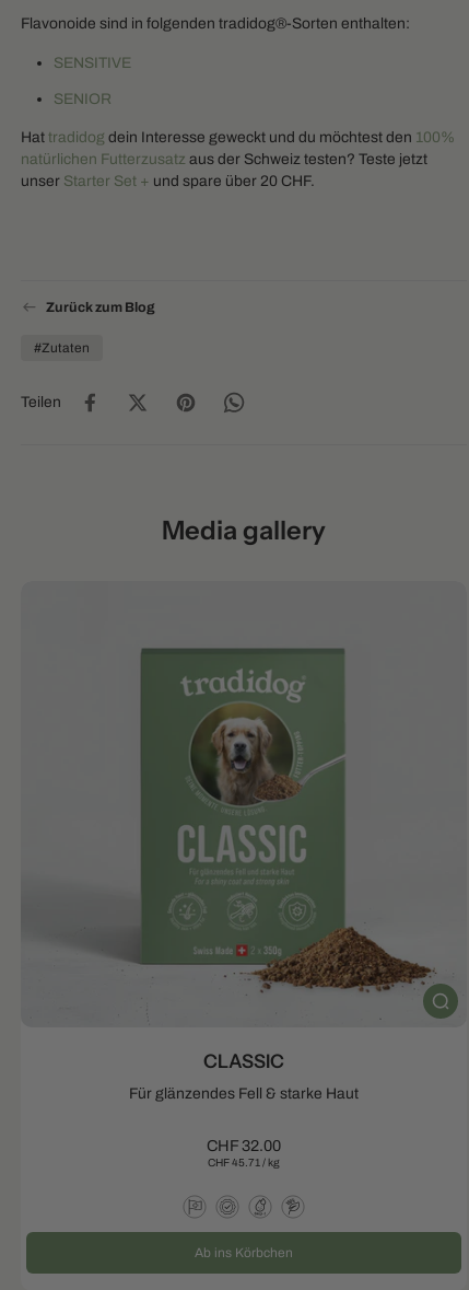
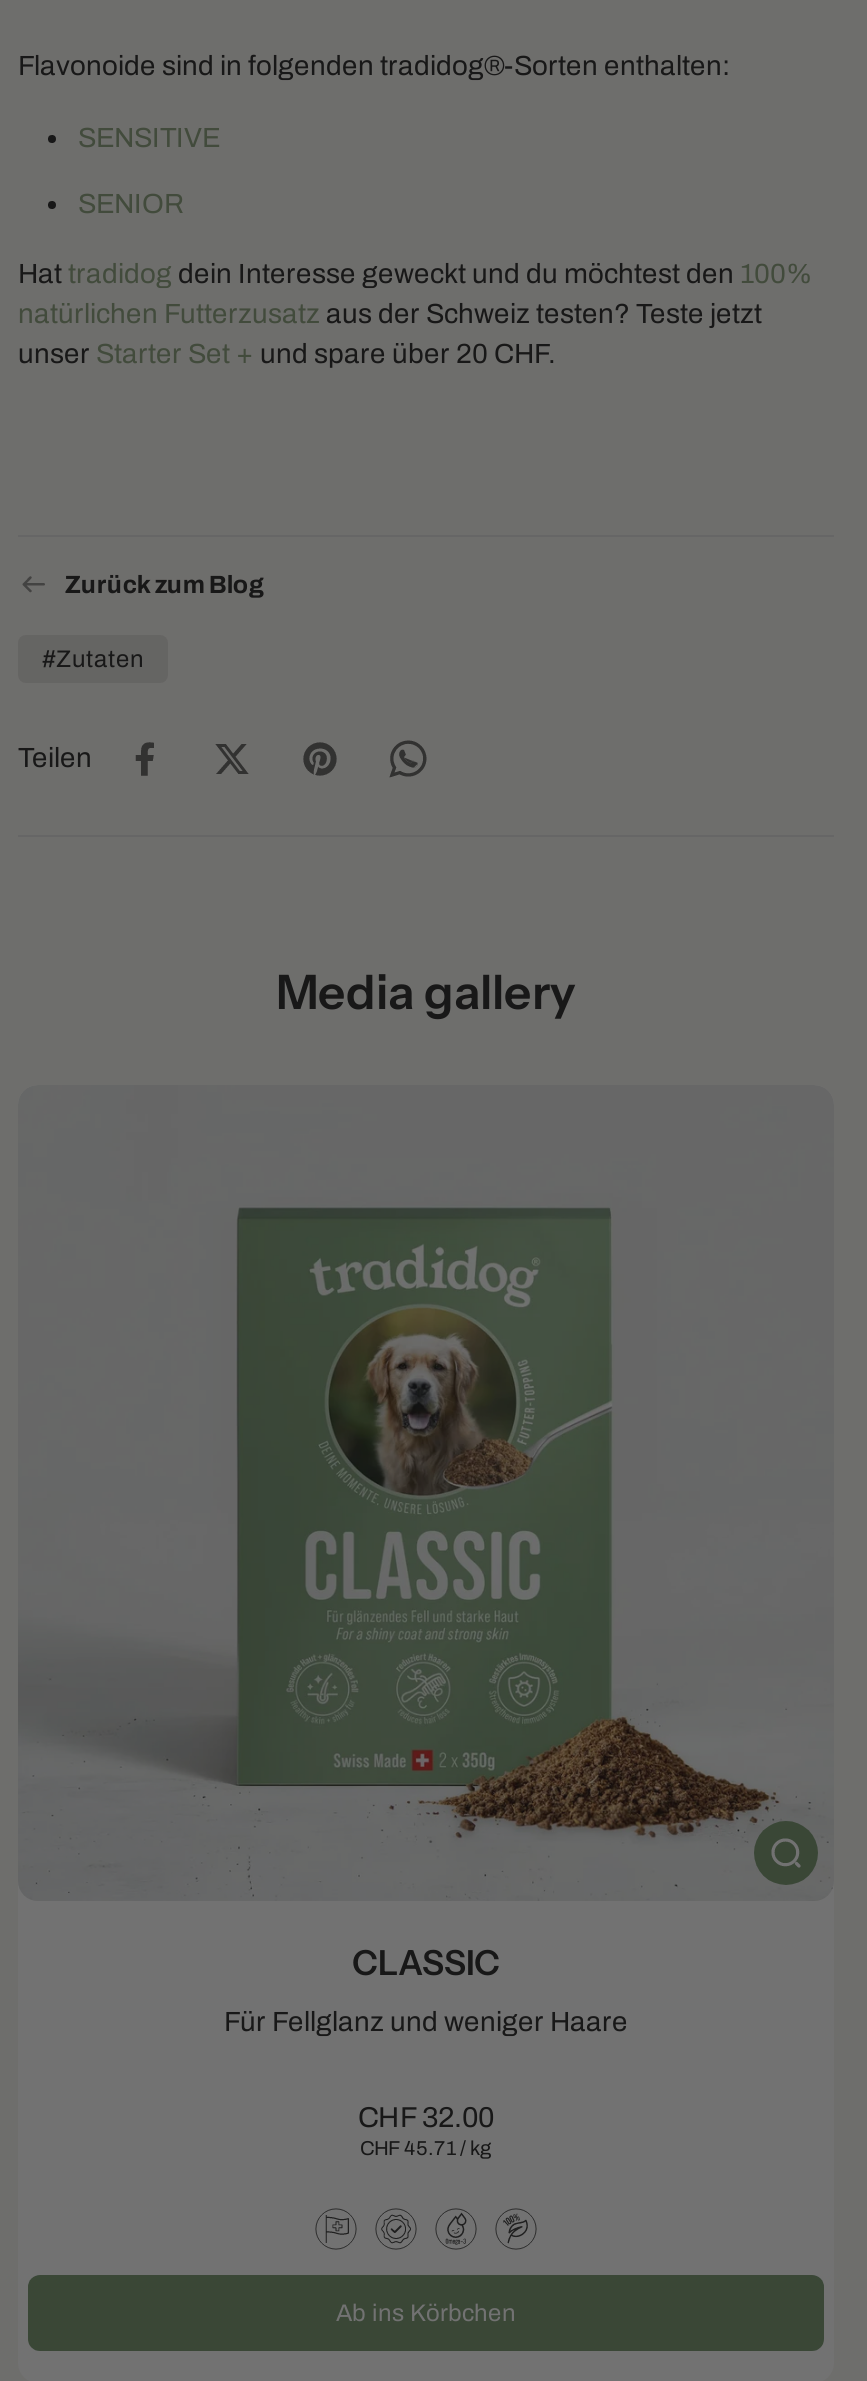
- Für glänzendes Fell & starke Haut
+ Für Fellglanz und weniger Haare
